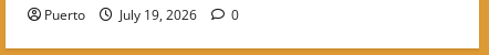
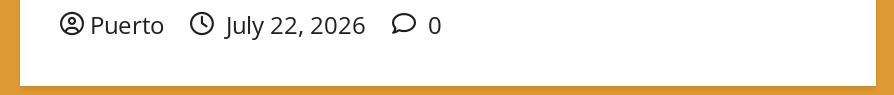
- Puerto July 19, 2026 0
+ Puerto July 22, 2026 0
